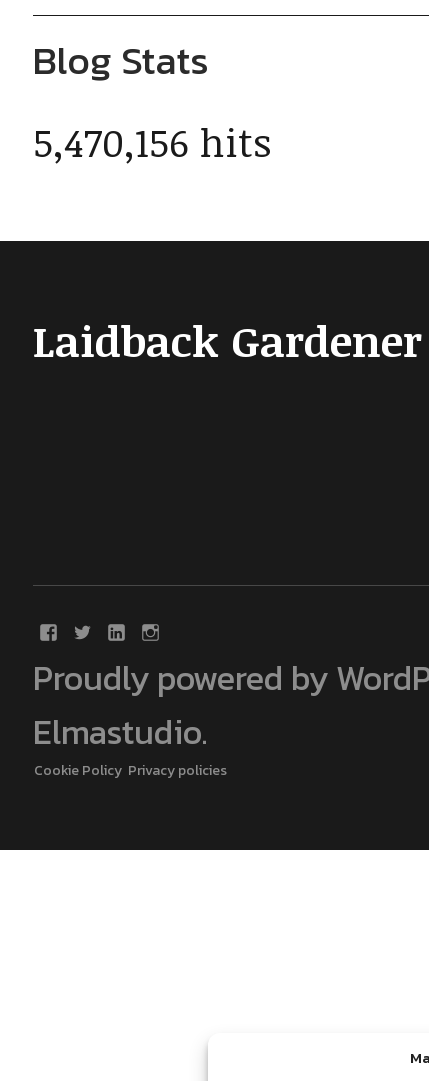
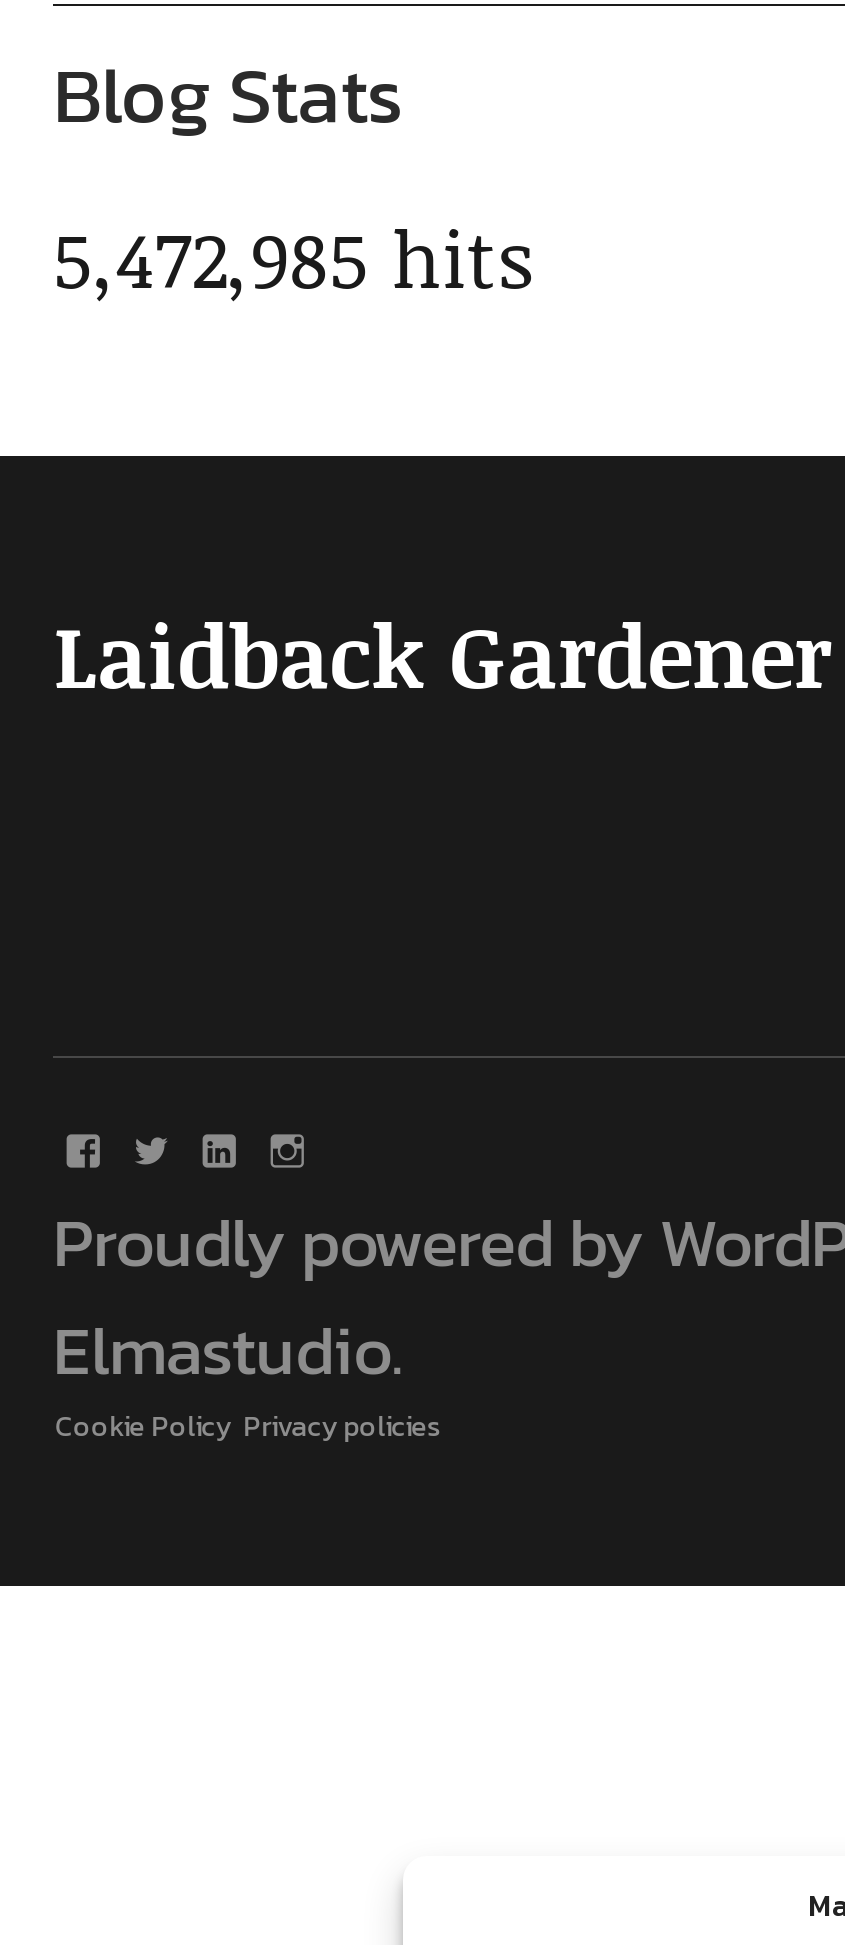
- 5,470,156 hits
+ 5,472,985 hits
